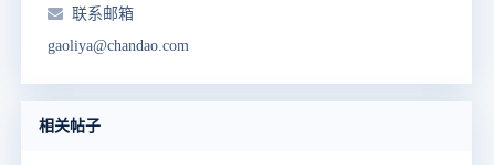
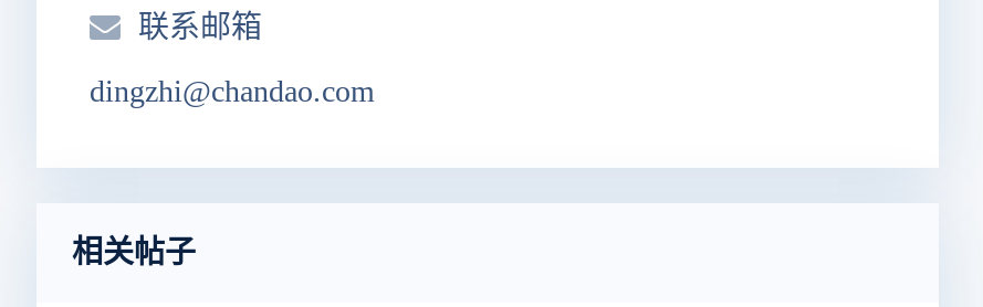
- gaoliya@chandao.com
+ dingzhi@chandao.com
